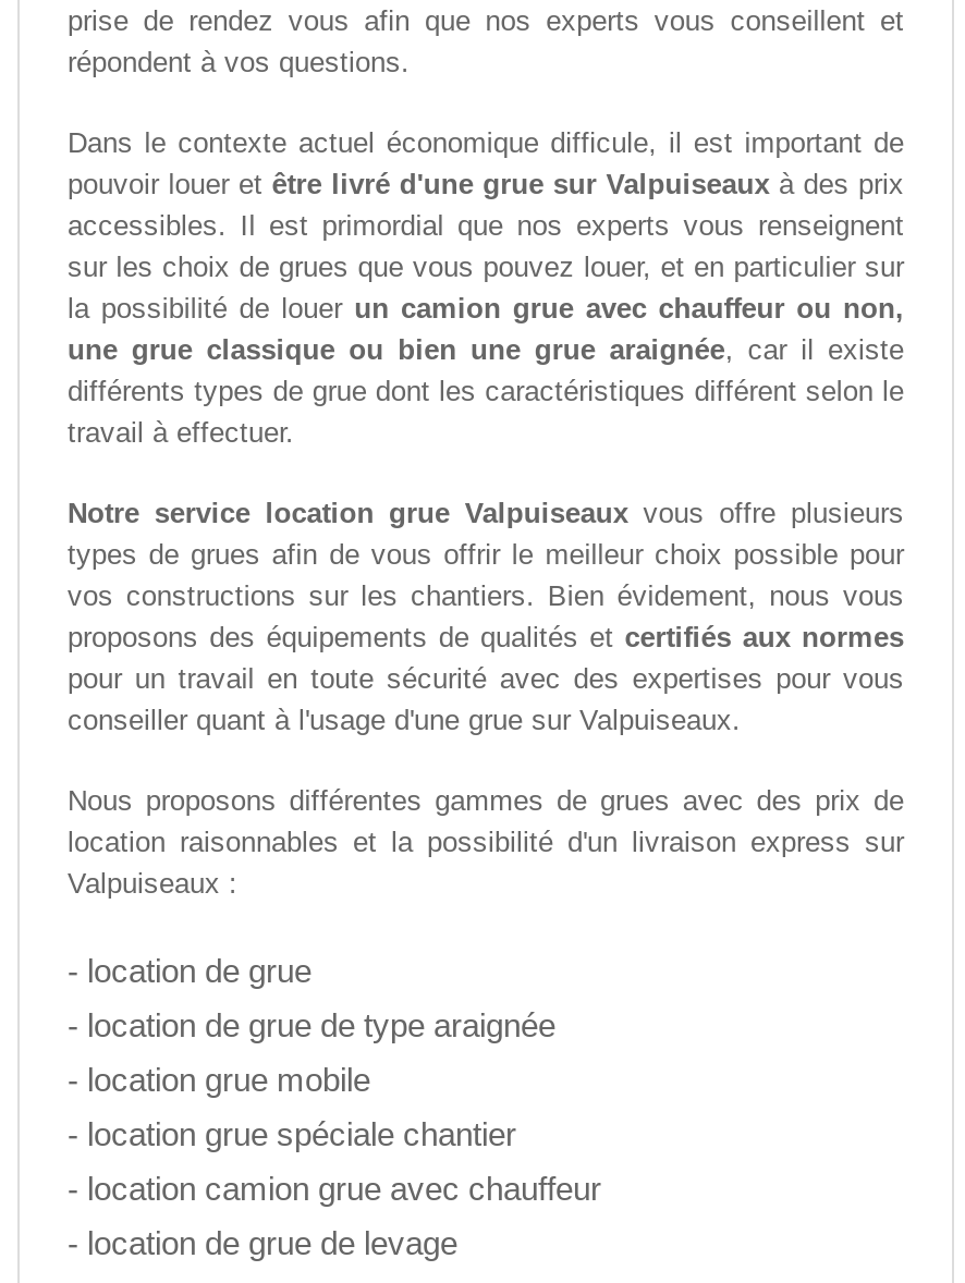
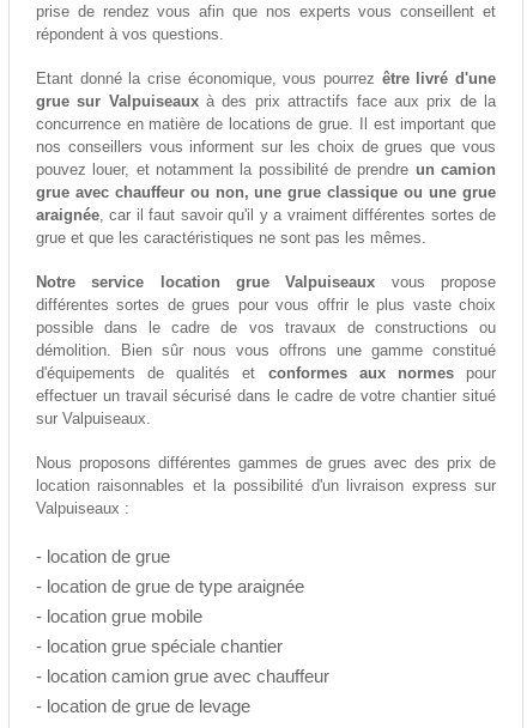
- Dans le contexte actuel économique difficule, il est important de
- pouvoir louer et être livré d'une grue sur Valpuiseaux à des prix
- accessibles. Il est primordial que nos experts vous renseignent
- sur les choix de grues que vous pouvez louer, et en particulier sur
- la possibilité de louer un camion grue avec chauffeur ou non,
- une grue classique ou bien une grue araignée, car il existe
- différents types de grue dont les caractéristiques différent selon le
- travail à effectuer.
+ Etant donné la crise économique, vous pourrez être livré d'une
+ grue sur Valpuiseaux à des prix attractifs face aux prix de la
+ concurrence en matière de locations de grue. Il est important que
+ nos conseillers vous informent sur les choix de grues que vous
+ pouvez louer, et notamment la possibilité de prendre un camion
+ grue avec chauffeur ou non, une grue classique ou une grue
+ araignée, car il faut savoir qu'il y a vraiment différentes sortes de
+ grue et que les caractéristiques ne sont pas les mêmes.

- Notre service location grue Valpuiseaux vous offre plusieurs
- types de grues afin de vous offrir le meilleur choix possible pour
- vos constructions sur les chantiers. Bien évidement, nous vous
- proposons des équipements de qualités et certifiés aux normes
- pour un travail en toute sécurité avec des expertises pour vous
- conseiller quant à l'usage d'une grue sur Valpuiseaux.
+ Notre service location grue Valpuiseaux vous propose
+ différentes sortes de grues pour vous offrir le plus vaste choix
+ possible dans le cadre de vos travaux de constructions ou
+ démolition. Bien sûr nous vous offrons une gamme constitué
+ d'équipements de qualités et conformes aux normes pour
+ effectuer un travail sécurisé dans le cadre de votre chantier situé
+ sur Valpuiseaux.
